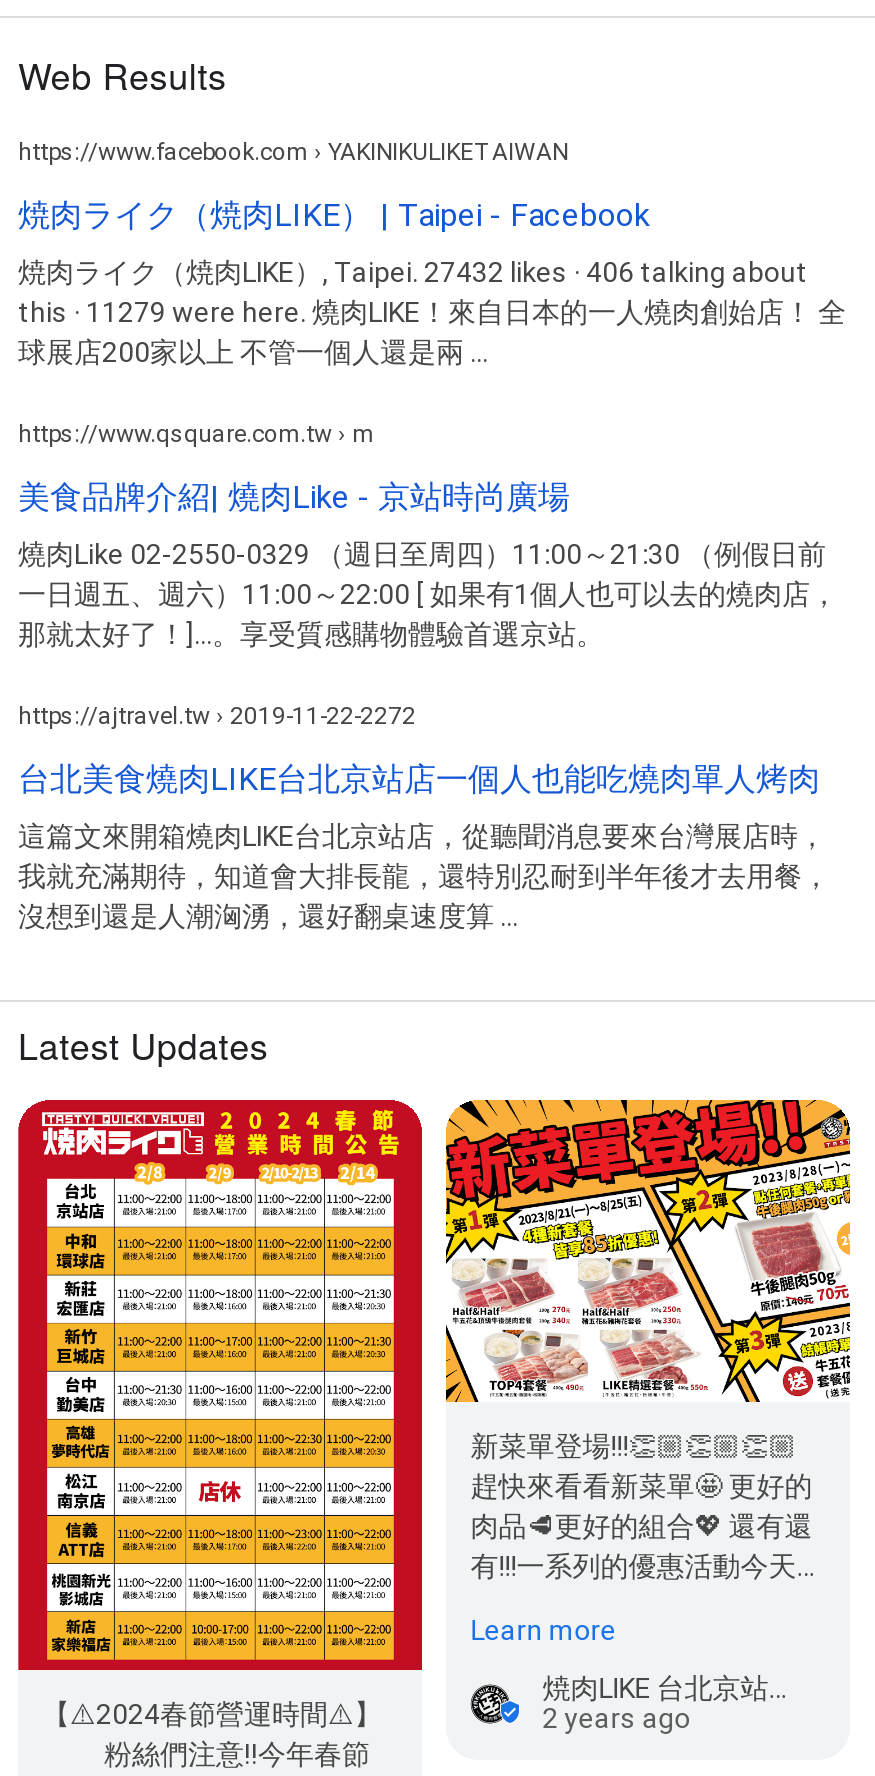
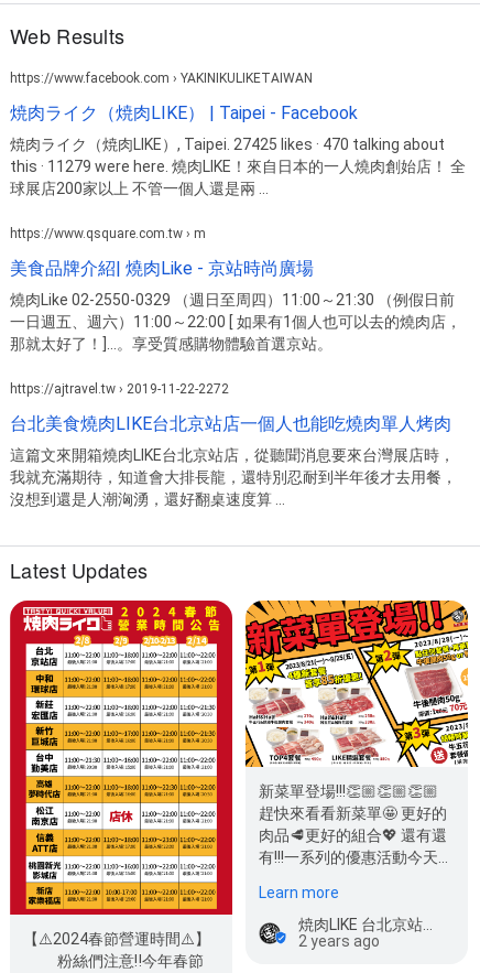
- 焼肉ライク（焼肉LIKE）, Taipei. 27432 likes · 406 talking about
+ 焼肉ライク（焼肉LIKE）, Taipei. 27425 likes · 470 talking about
